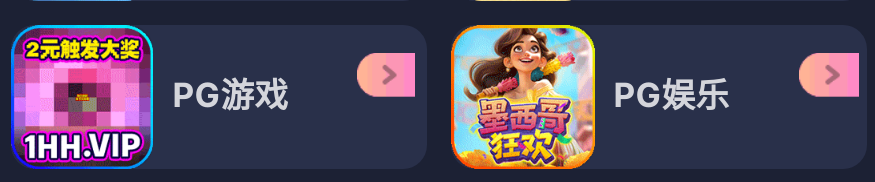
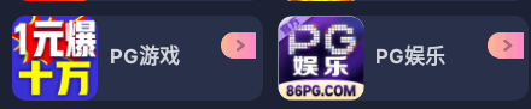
- [image]
+ [image]

- [image]
+ [image]
